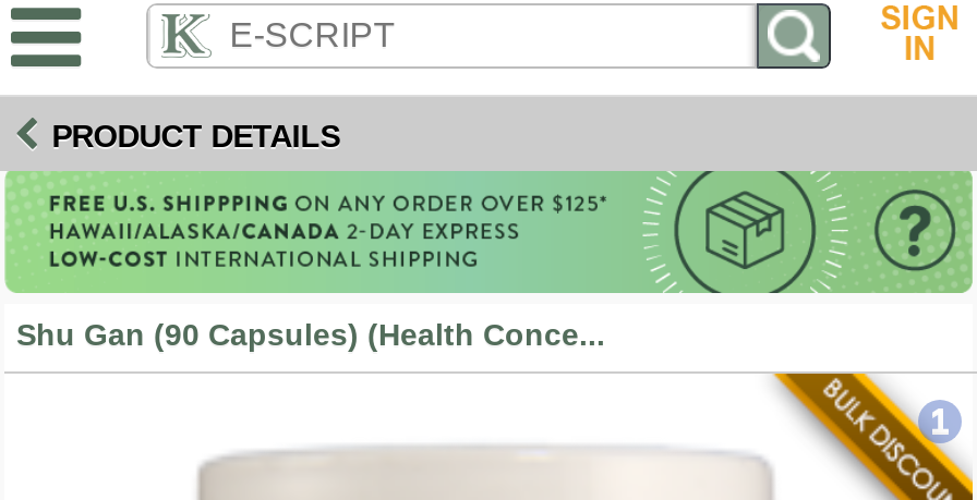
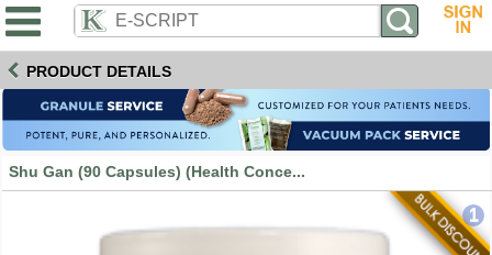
- [image]
+ [image]
